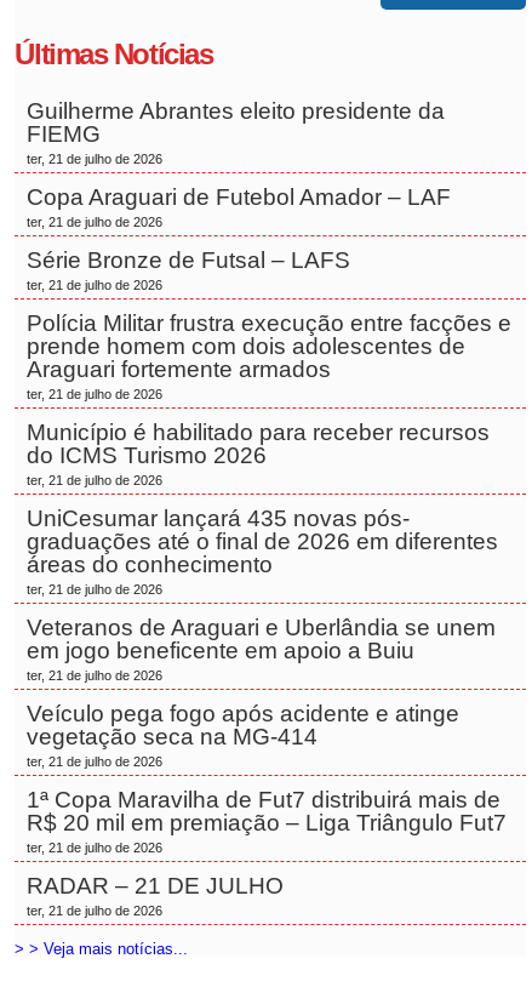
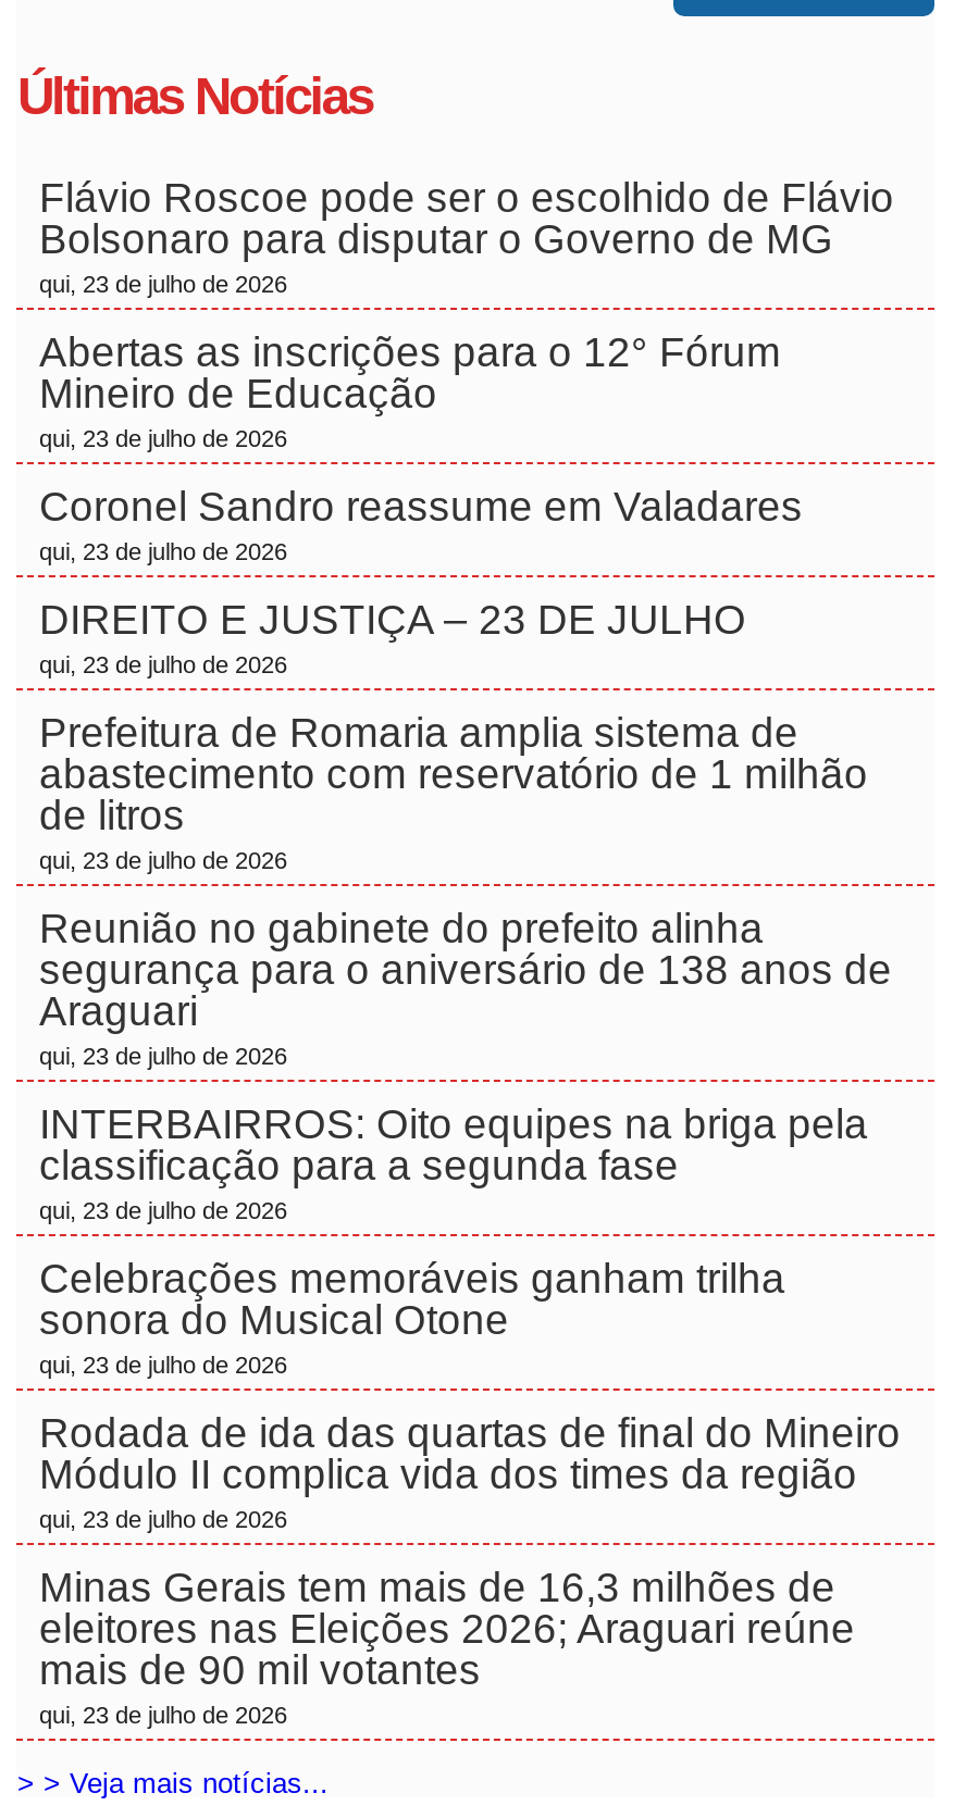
- Guilherme Abrantes eleito presidente da
- FIEMG
- ter, 21 de julho de 2026
+ Flávio Roscoe pode ser o escolhido de Flávio
+ Bolsonaro para disputar o Governo de MG
+ qui, 23 de julho de 2026

- Copa Araguari de Futebol Amador – LAF
- ter, 21 de julho de 2026
+ Abertas as inscrições para o 12° Fórum
+ Mineiro de Educação
+ qui, 23 de julho de 2026

- Série Bronze de Futsal – LAFS
- ter, 21 de julho de 2026
+ Coronel Sandro reassume em Valadares
+ qui, 23 de julho de 2026

- Polícia Militar frustra execução entre facções e
- prende homem com dois adolescentes de
- Araguari fortemente armados
- ter, 21 de julho de 2026
+ DIREITO E JUSTIÇA – 23 DE JULHO
+ qui, 23 de julho de 2026

- Município é habilitado para receber recursos
- do ICMS Turismo 2026
- ter, 21 de julho de 2026
+ Prefeitura de Romaria amplia sistema de
+ abastecimento com reservatório de 1 milhão
+ de litros
+ qui, 23 de julho de 2026

- UniCesumar lançará 435 novas pós-
- graduações até o final de 2026 em diferentes
- áreas do conhecimento
- ter, 21 de julho de 2026
+ Reunião no gabinete do prefeito alinha
+ segurança para o aniversário de 138 anos de
+ Araguari
+ qui, 23 de julho de 2026

- Veteranos de Araguari e Uberlândia se unem
- em jogo beneficente em apoio a Buiu
- ter, 21 de julho de 2026
+ INTERBAIRROS: Oito equipes na briga pela
+ classificação para a segunda fase
+ qui, 23 de julho de 2026

- Veículo pega fogo após acidente e atinge
- vegetação seca na MG-414
- ter, 21 de julho de 2026
+ Celebrações memoráveis ganham trilha
+ sonora do Musical Otone
+ qui, 23 de julho de 2026

- 1ª Copa Maravilha de Fut7 distribuirá mais de
- R$ 20 mil em premiação – Liga Triângulo Fut7
- ter, 21 de julho de 2026
+ Rodada de ida das quartas de final do Mineiro
+ Módulo II complica vida dos times da região
+ qui, 23 de julho de 2026

- RADAR – 21 DE JULHO
- ter, 21 de julho de 2026
+ Minas Gerais tem mais de 16,3 milhões de
+ eleitores nas Eleições 2026; Araguari reúne
+ mais de 90 mil votantes
+ qui, 23 de julho de 2026
